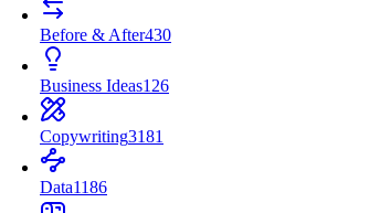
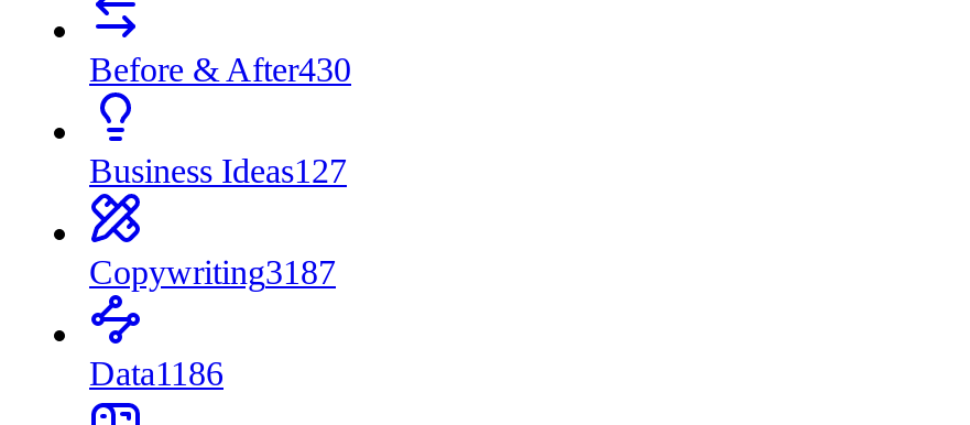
- Business Ideas126
+ Business Ideas127

- Copywriting3181
+ Copywriting3187
